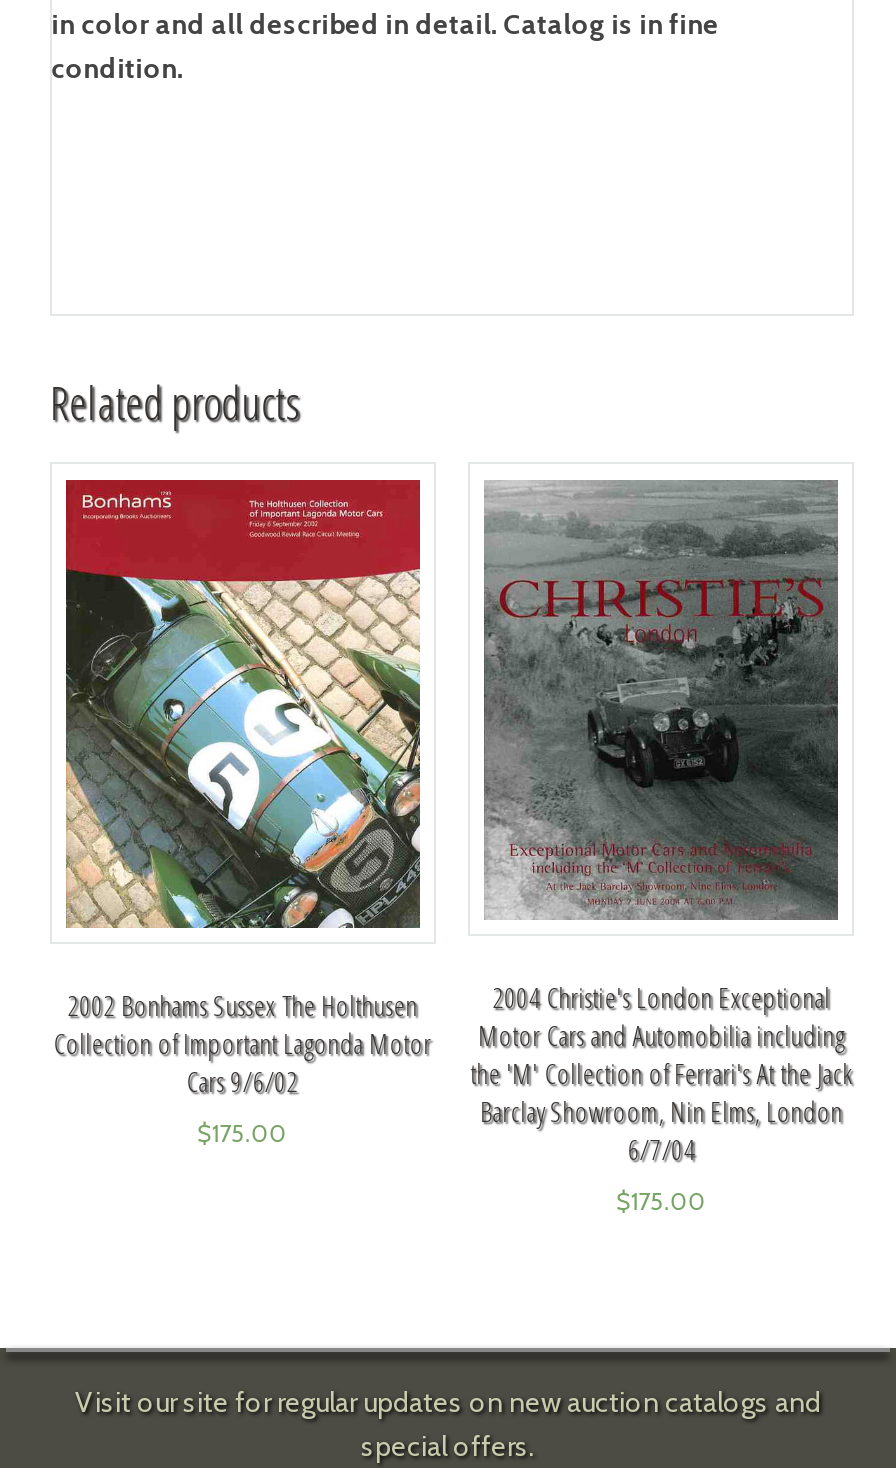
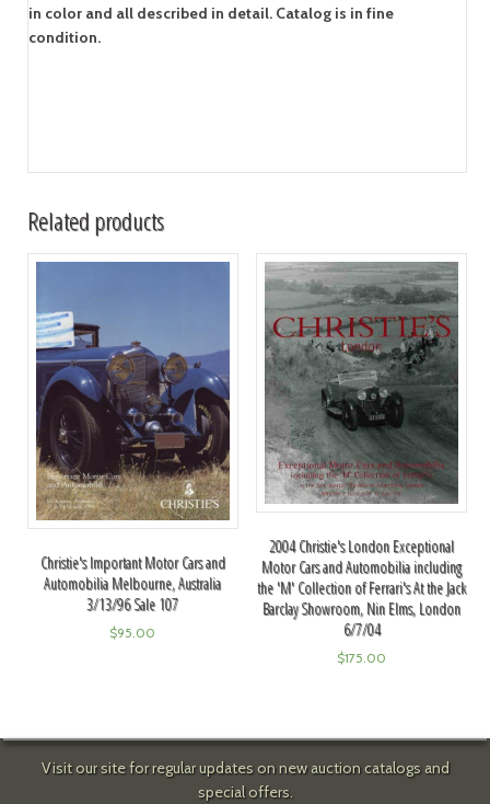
- [image]
- 2002 Bonhams Sussex The Holthusen
- Collection of Important Lagonda Motor
- Cars 9/6/02
+ [image]
+ Christie's Important Motor Cars and
+ Automobilia Melbourne, Australia
+ 3/13/96 Sale 107

- $175.00
+ $95.00
